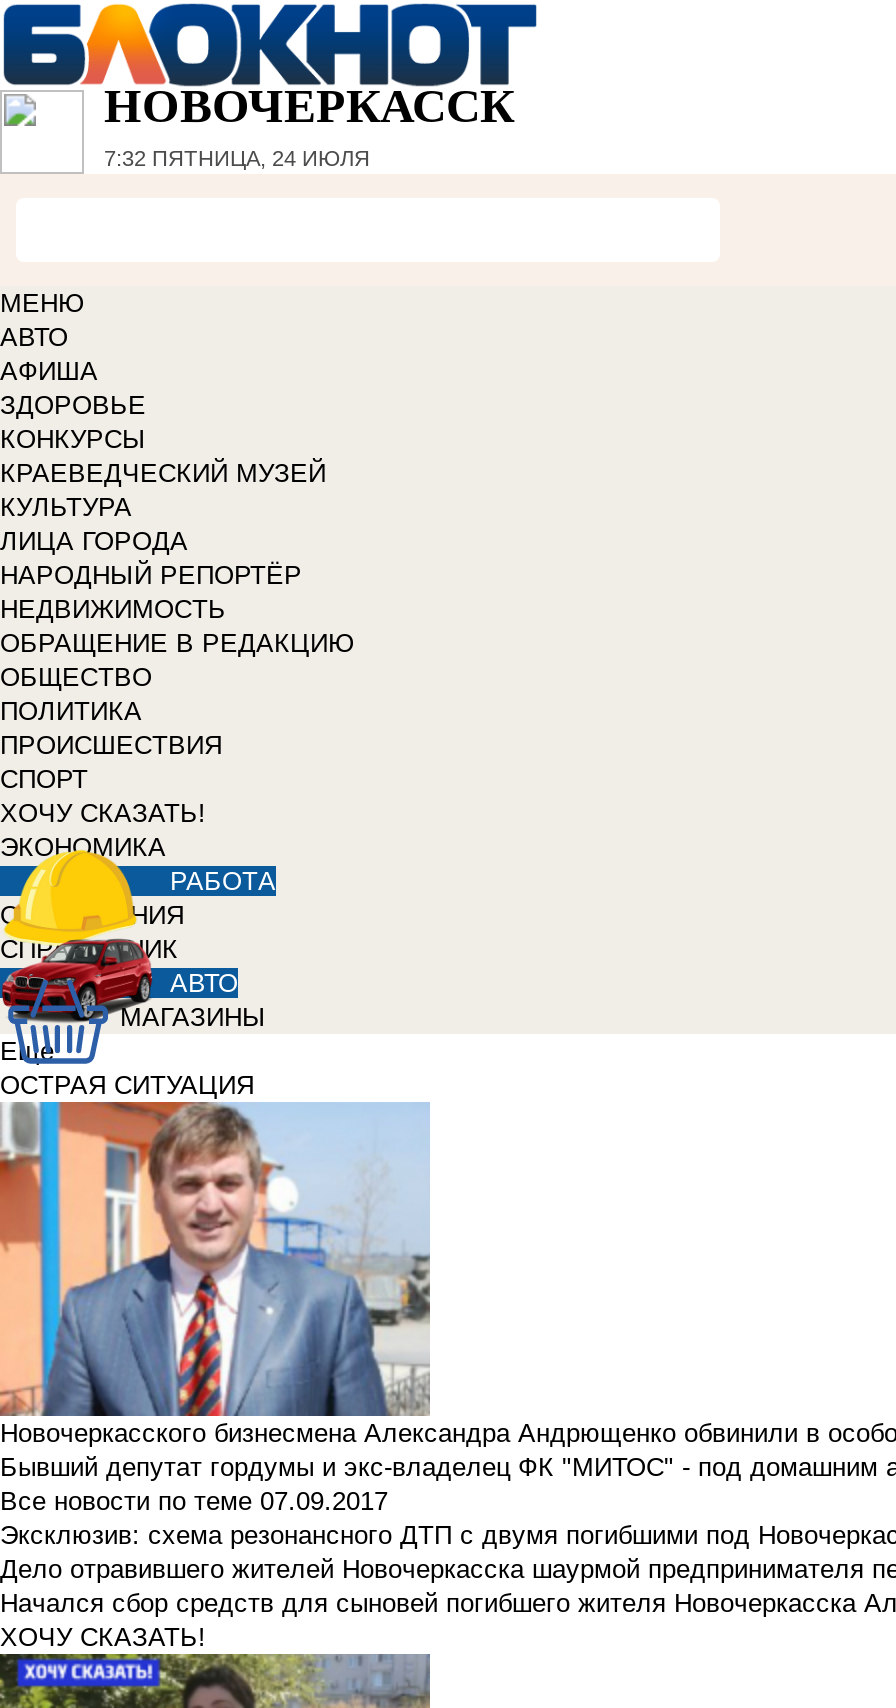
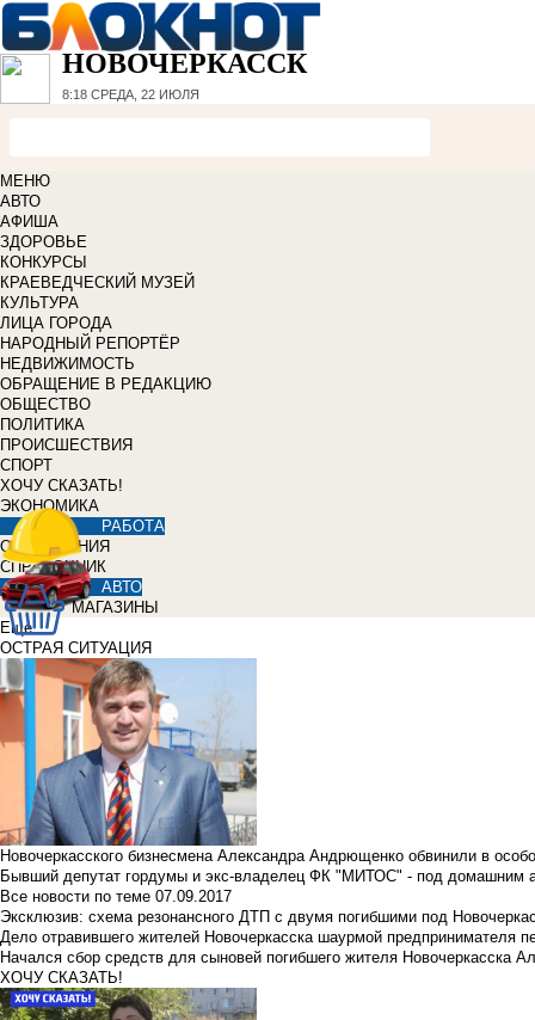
- 7:32 ПЯТНИЦА, 24 ИЮЛЯ
+ 8:18 СРЕДА, 22 ИЮЛЯ
